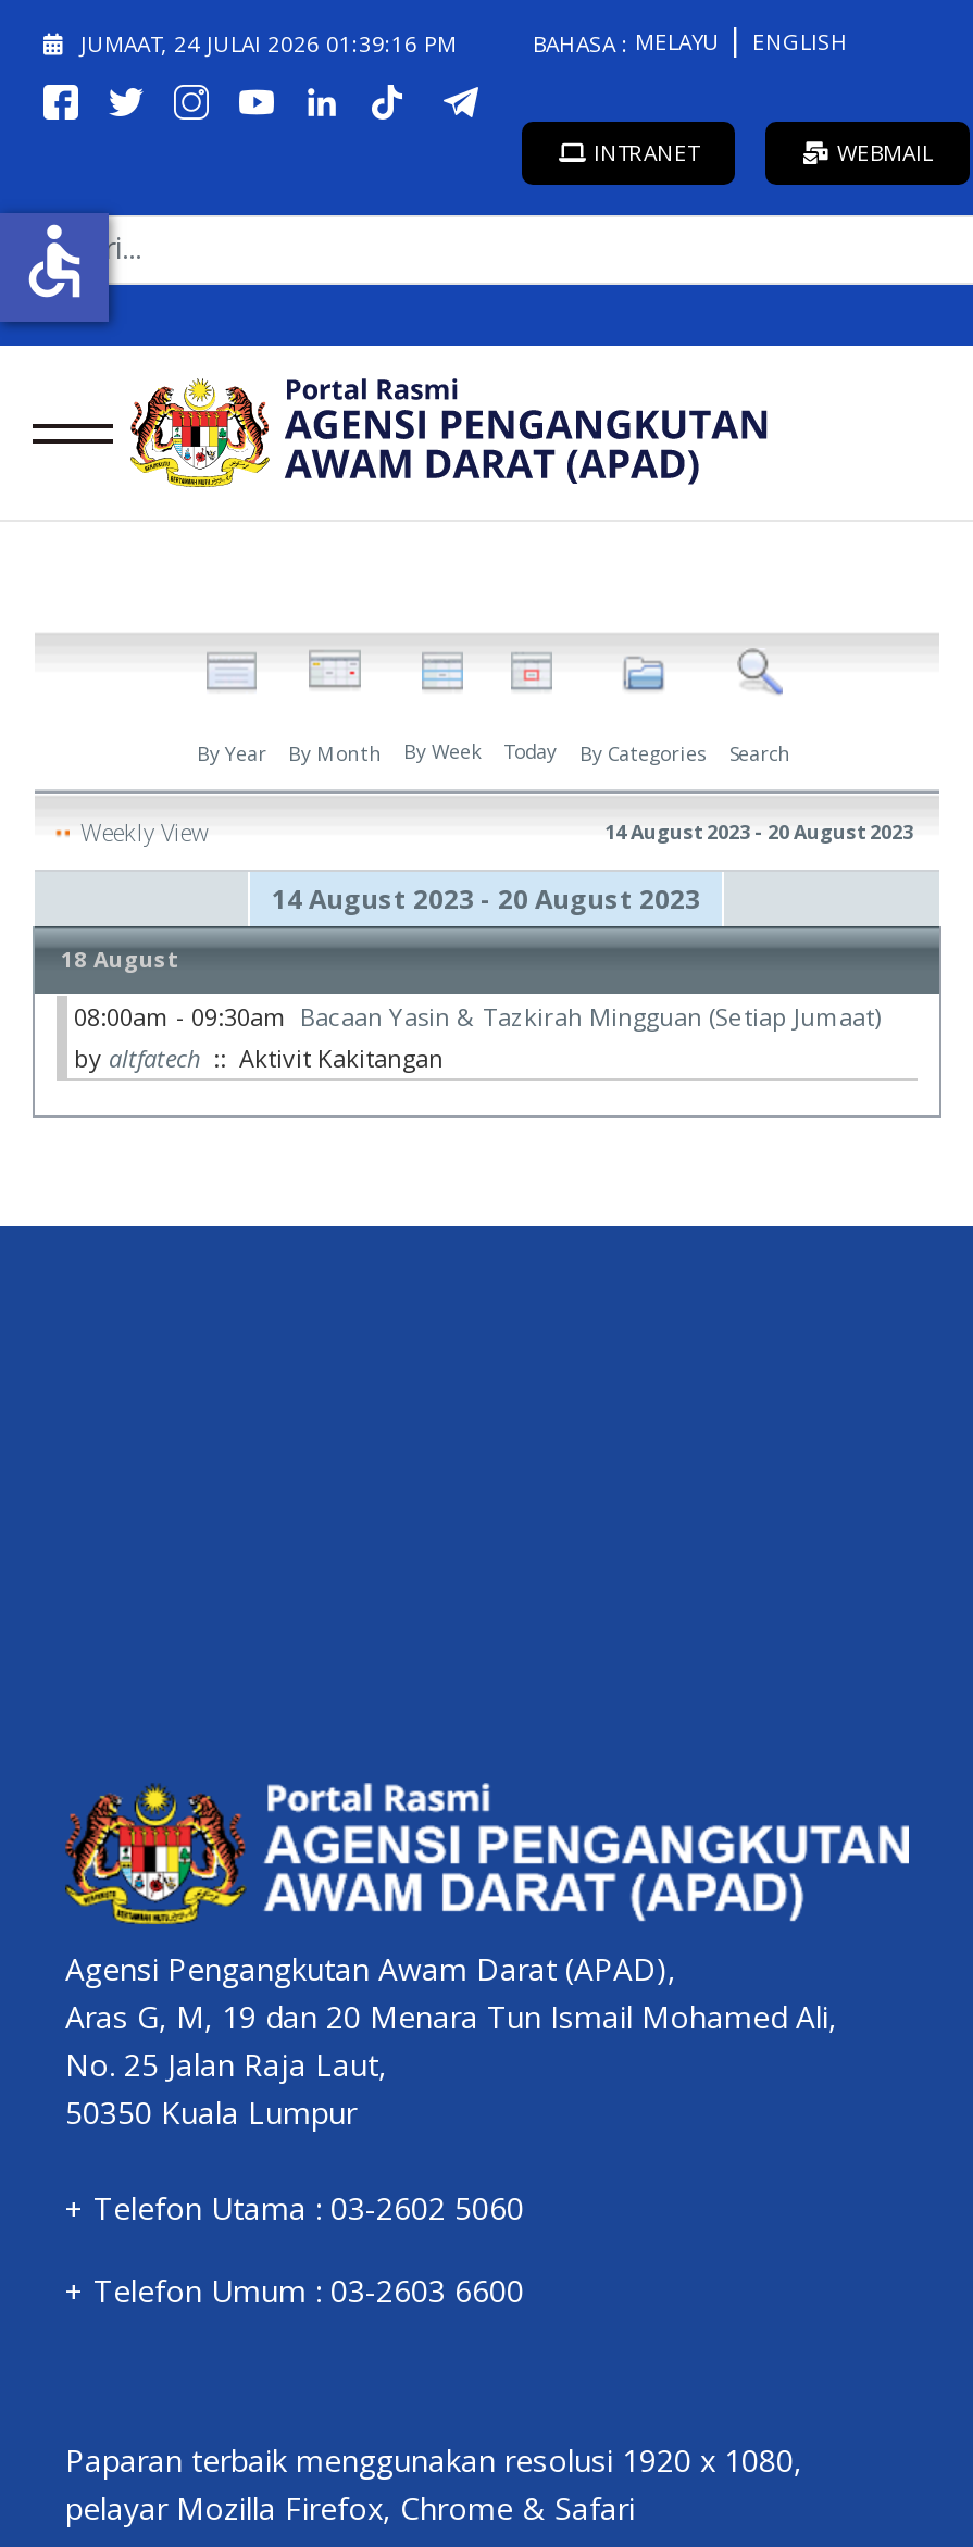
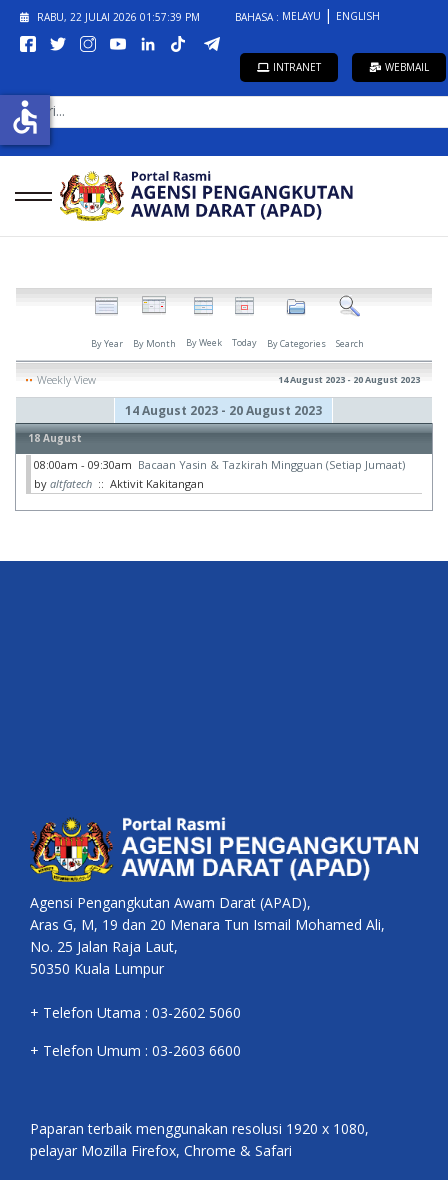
- JUMAAT, 24 JULAI 2026 01:39:16 PM
+ RABU, 22 JULAI 2026 01:57:39 PM
